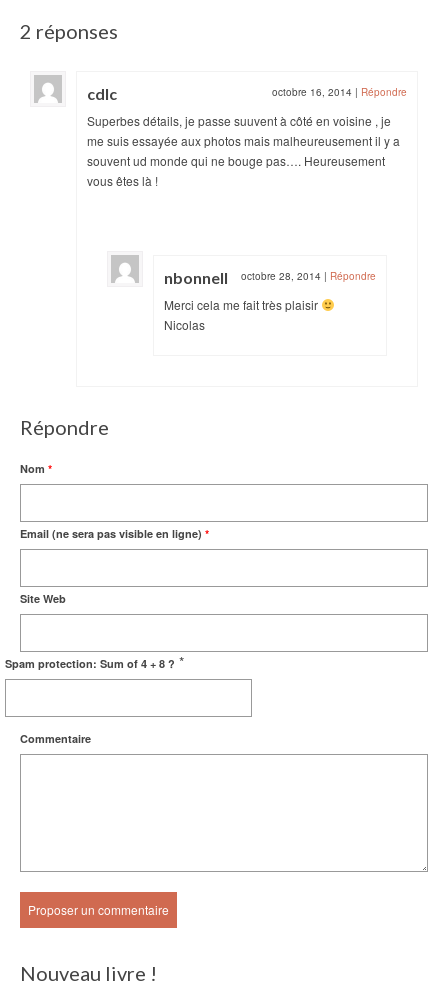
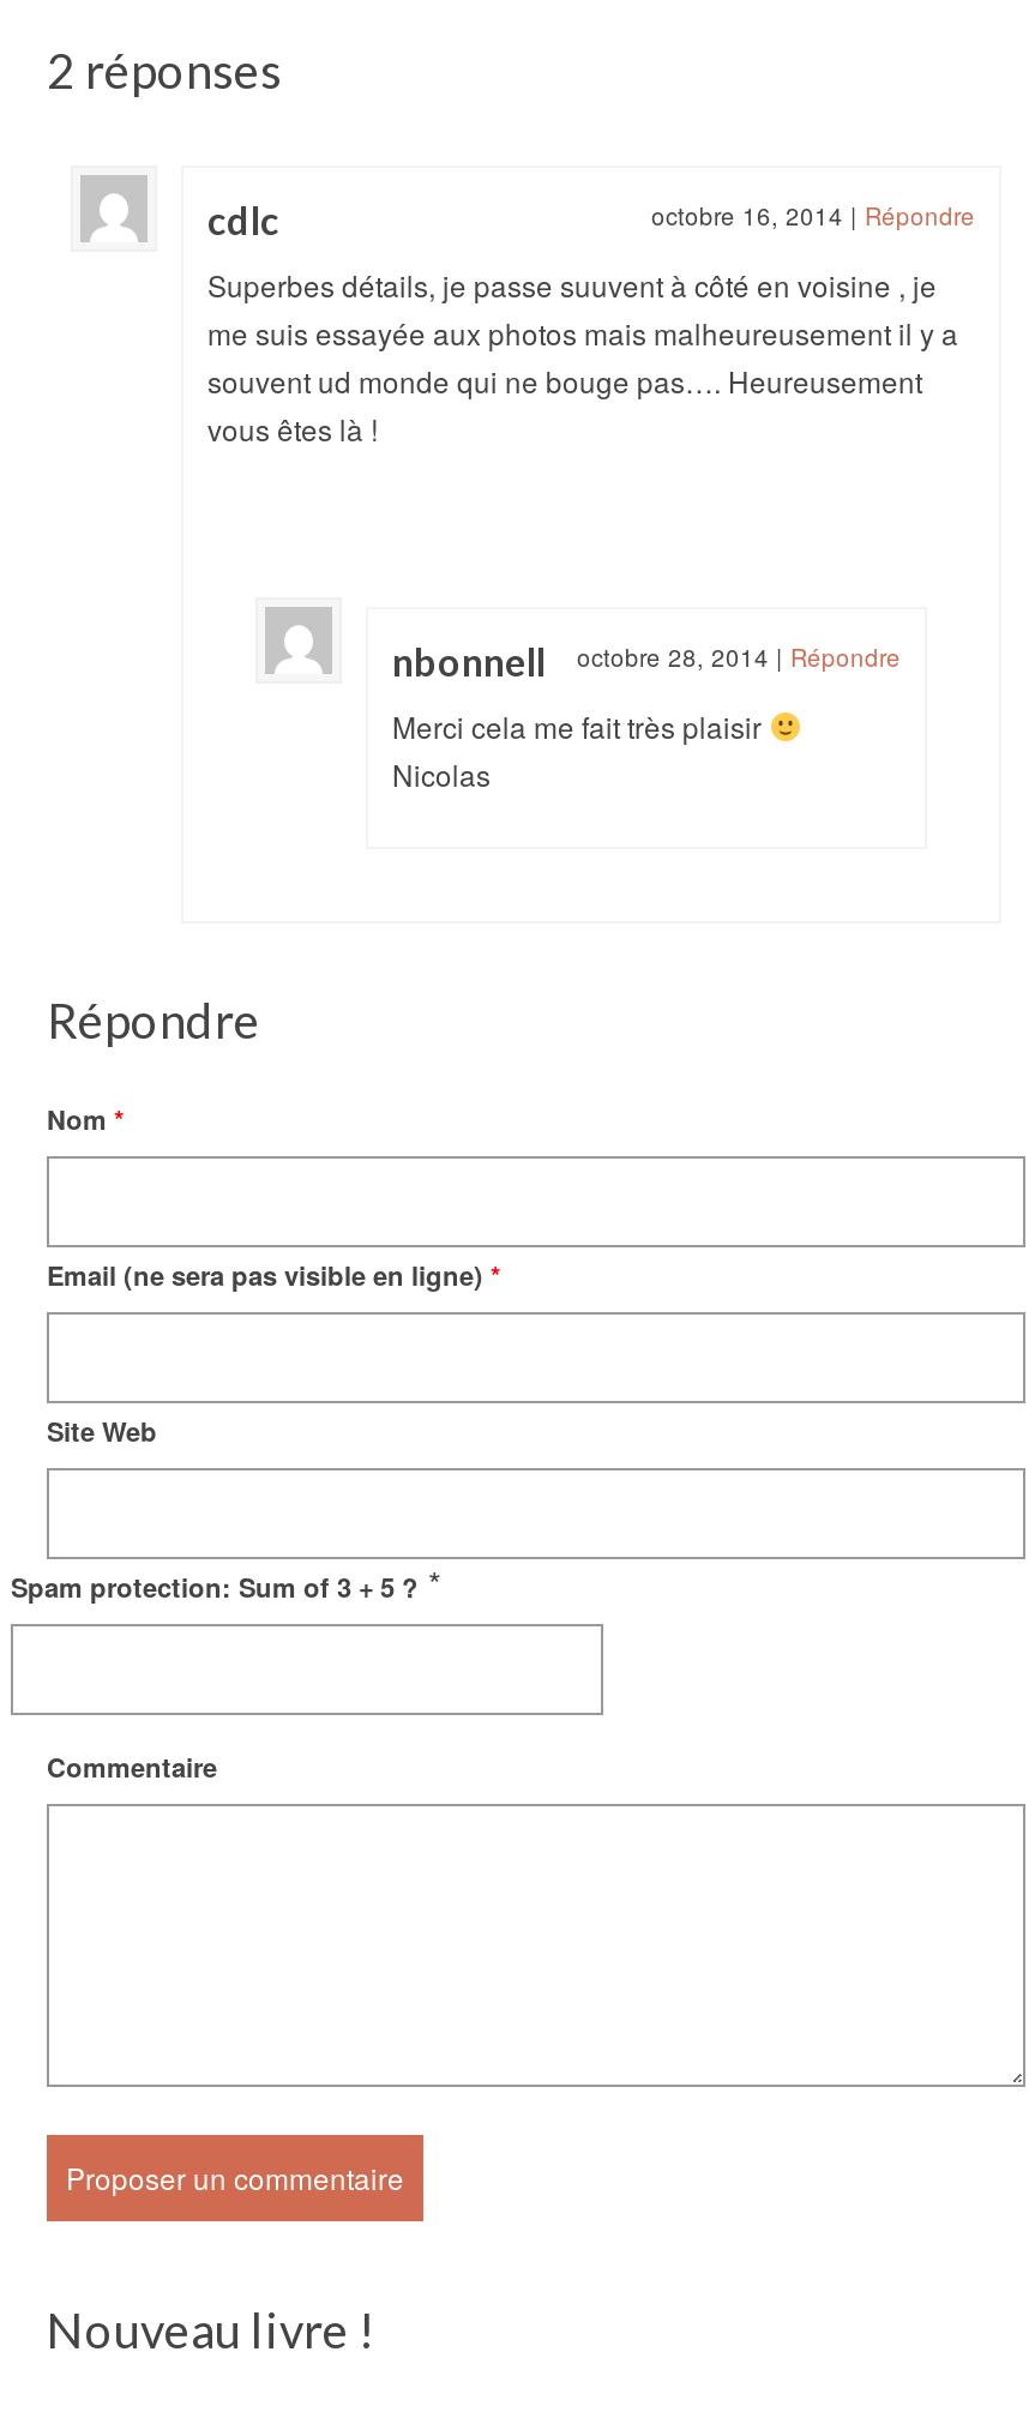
- Spam protection: Sum of 4 + 8 ? *
+ Spam protection: Sum of 3 + 5 ? *
